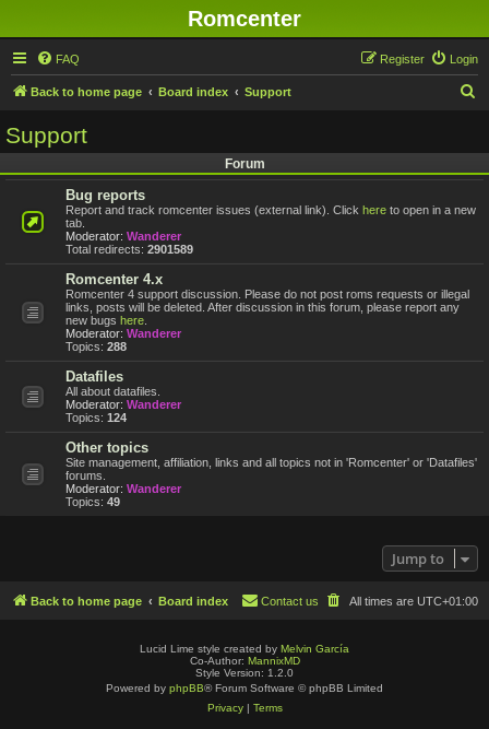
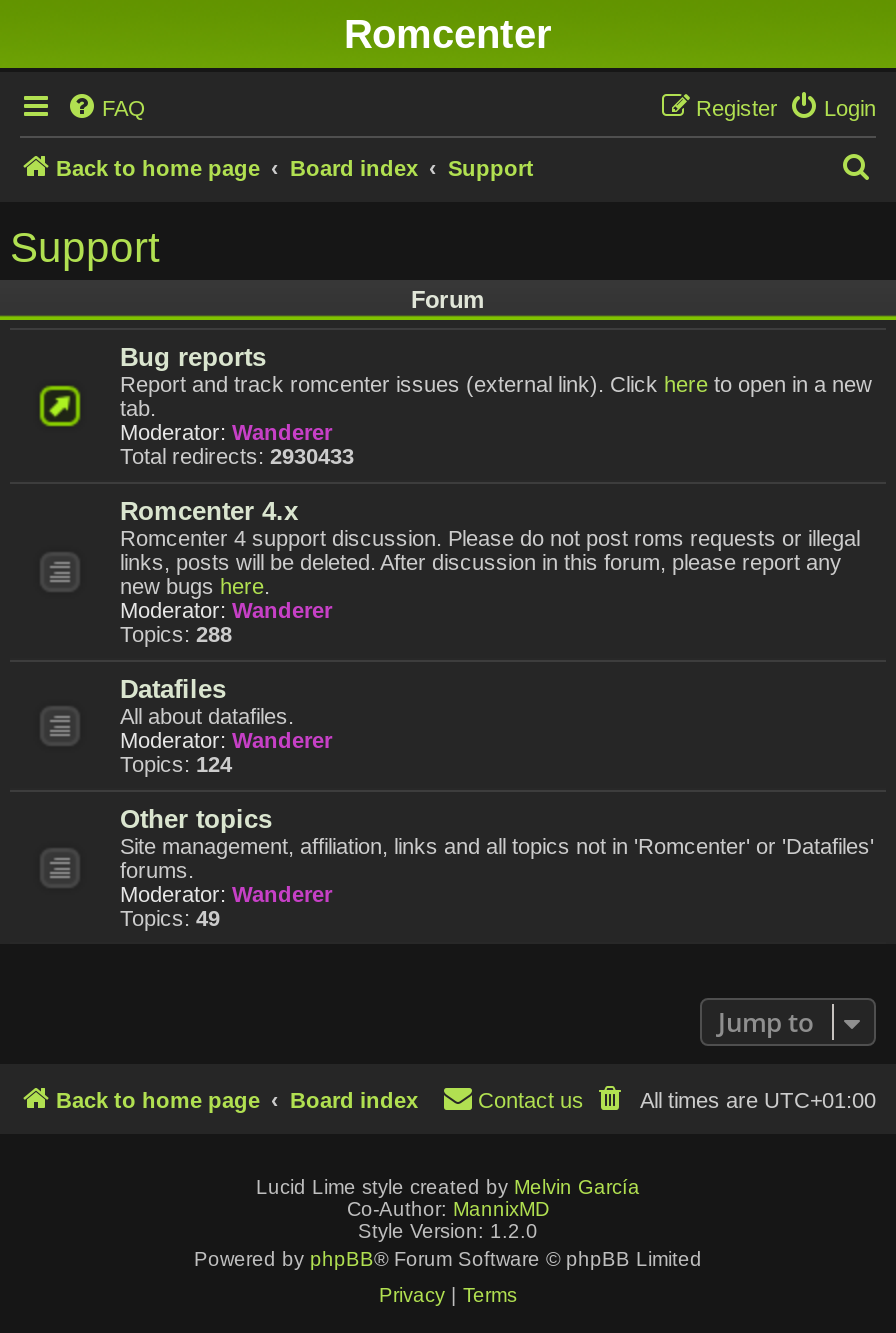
- Total redirects: 2901589
+ Total redirects: 2930433
